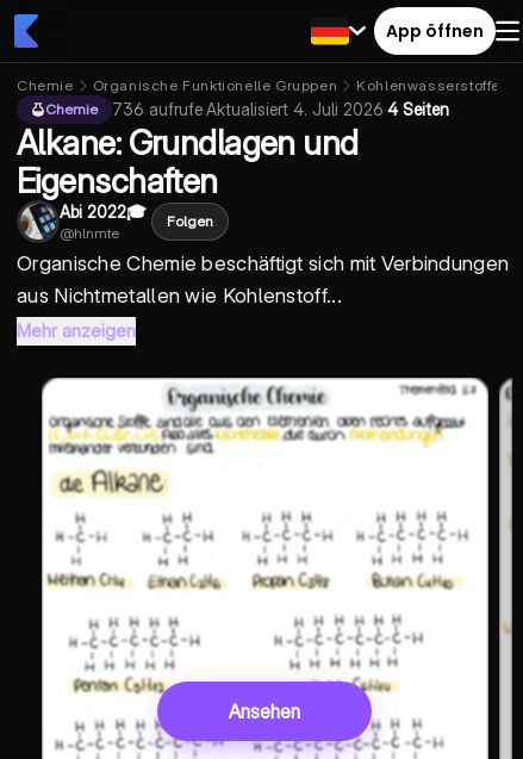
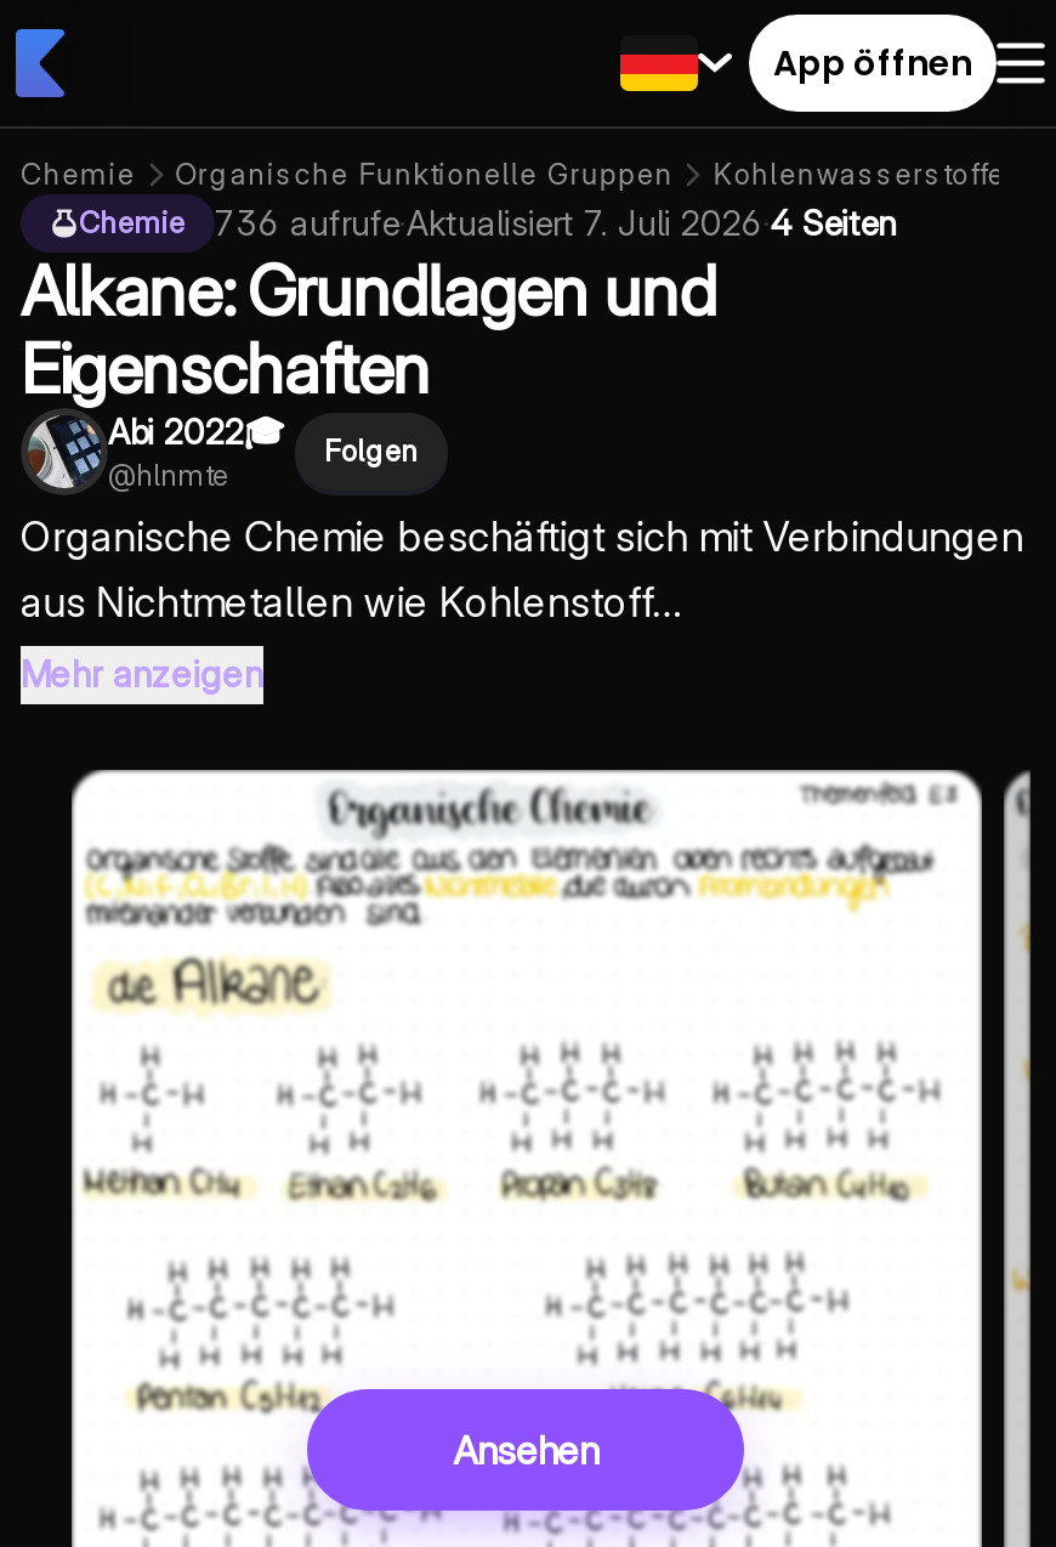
- 736 aufrufe · Aktualisiert 4. Juli 2026 · 4 Seiten
+ 736 aufrufe · Aktualisiert 7. Juli 2026 · 4 Seiten
